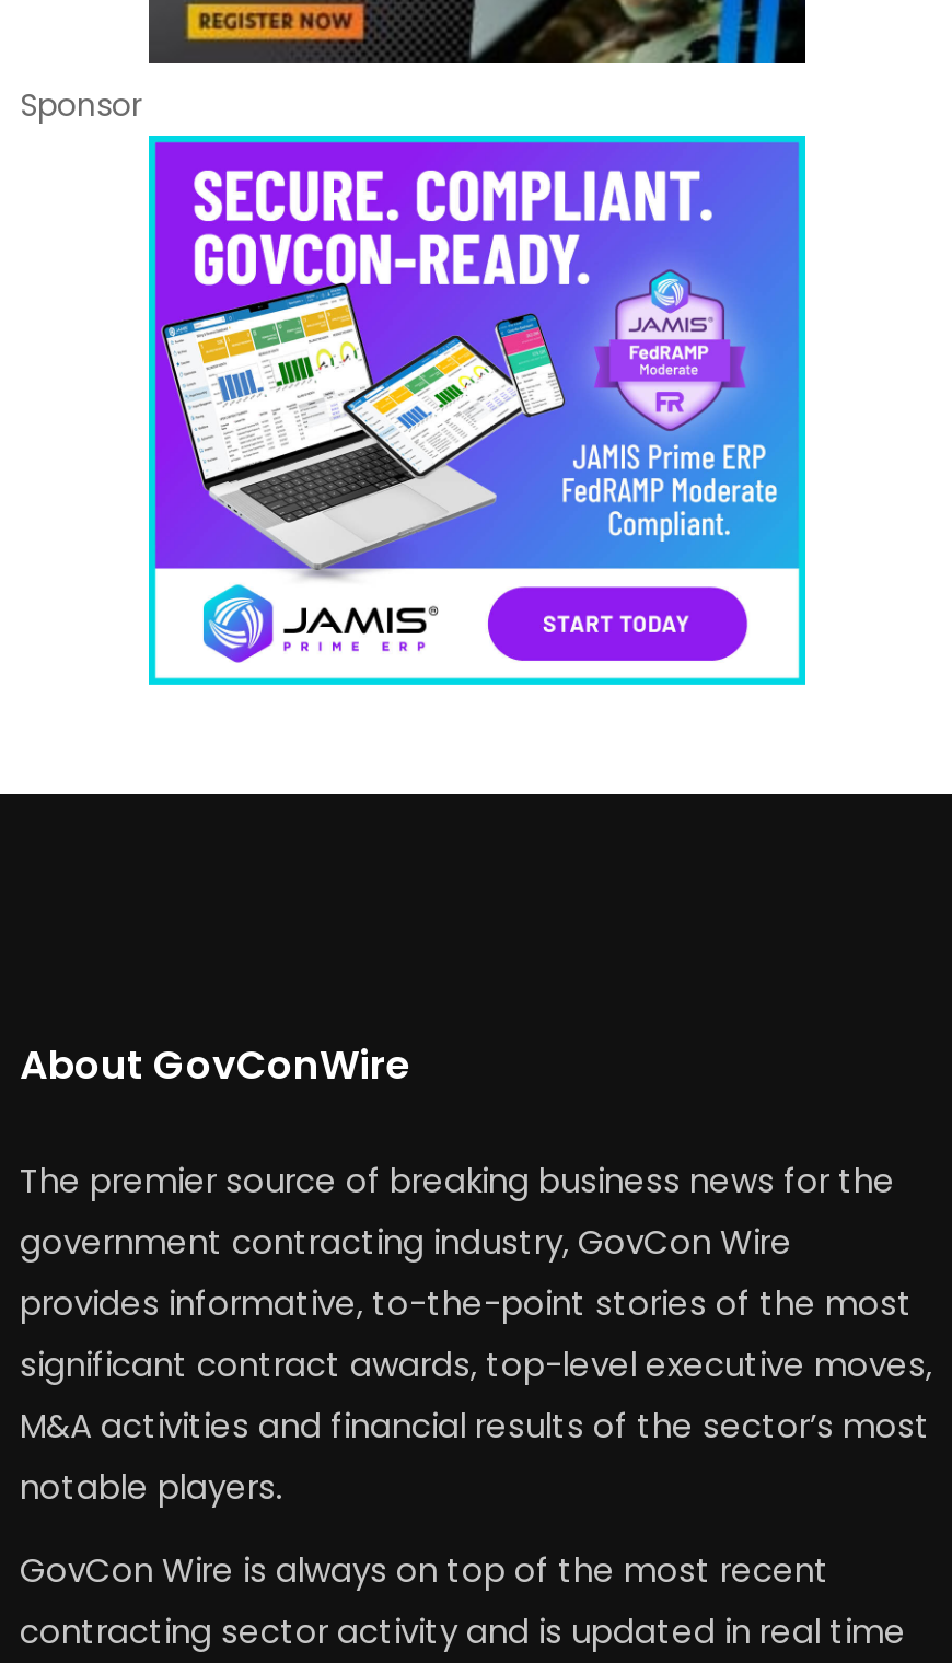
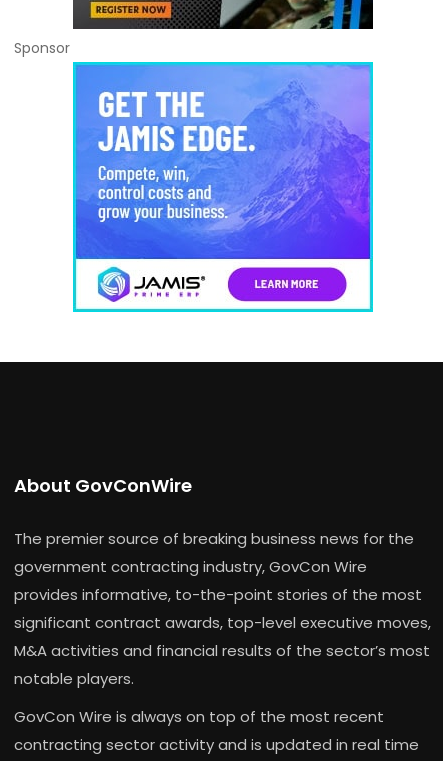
- [image]
+ [image]
